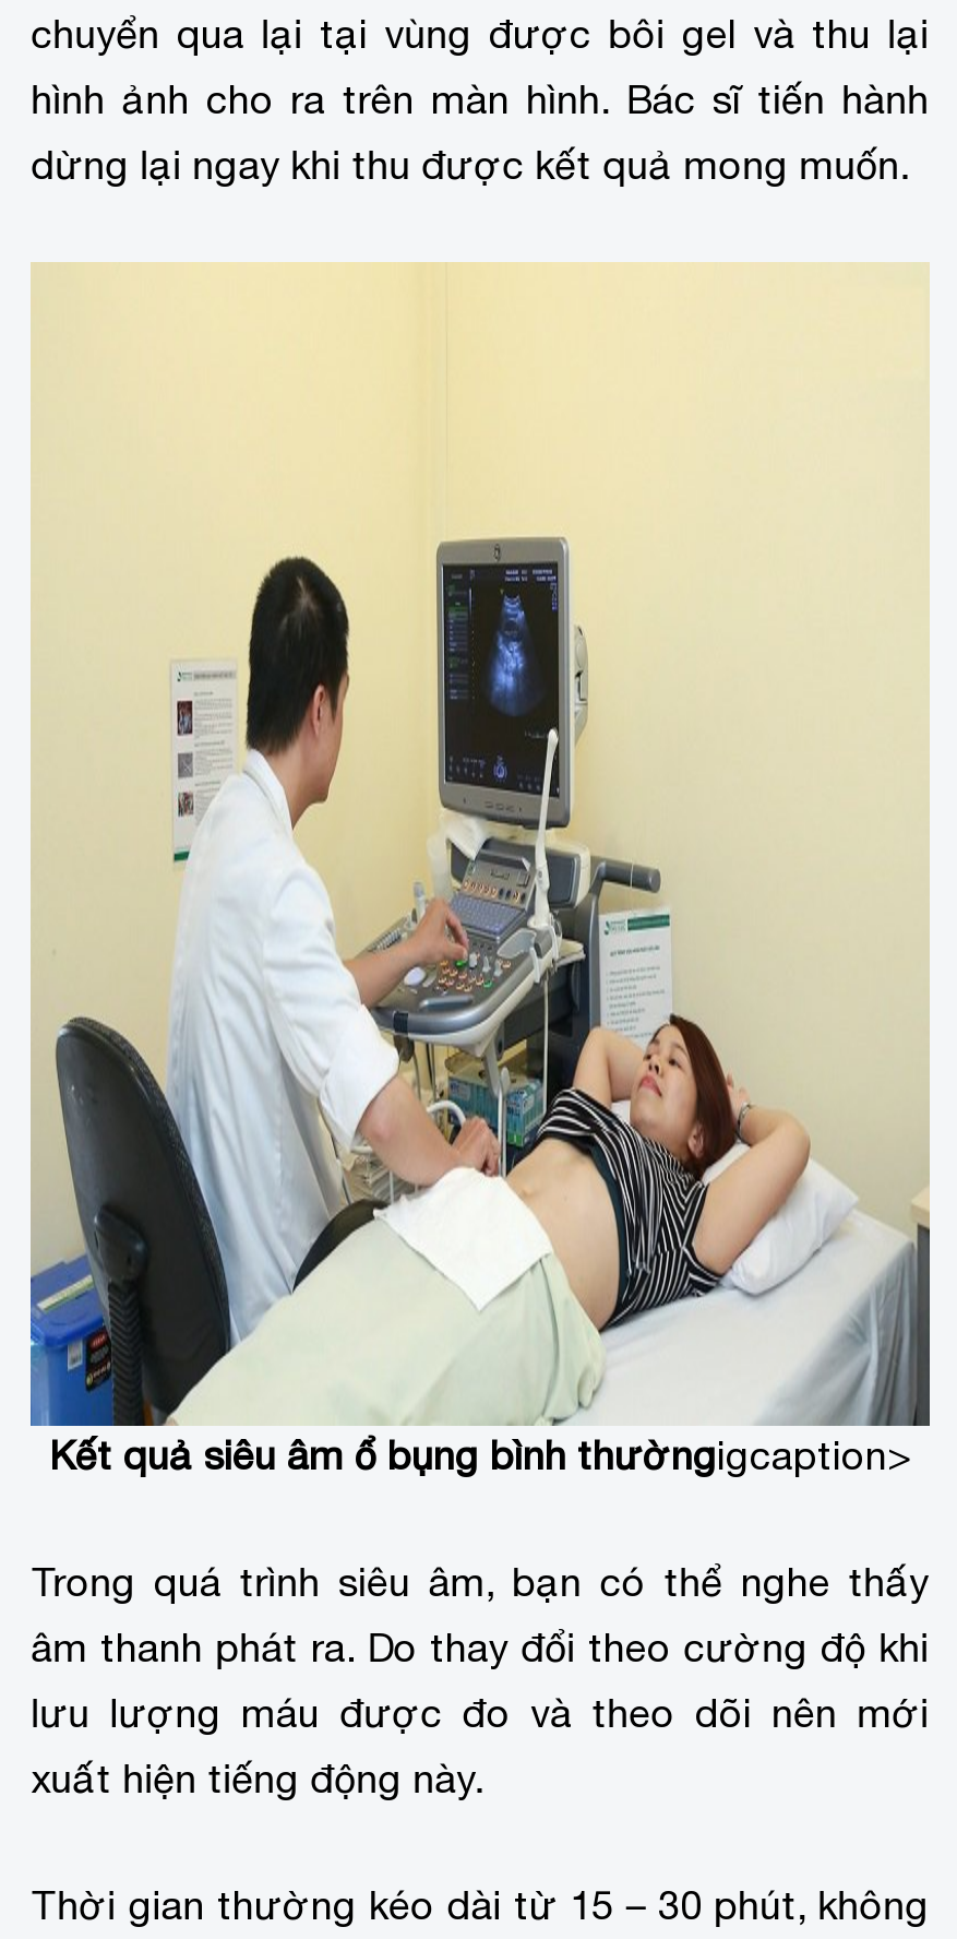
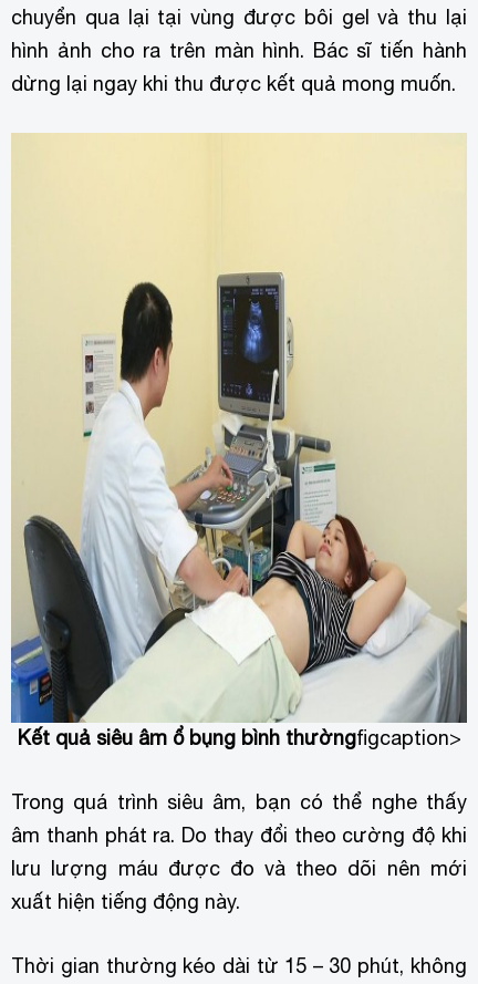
- Kết quả siêu âm ổ bụng bình thườngigcaption>
+ Kết quả siêu âm ổ bụng bình thườngfigcaption>
